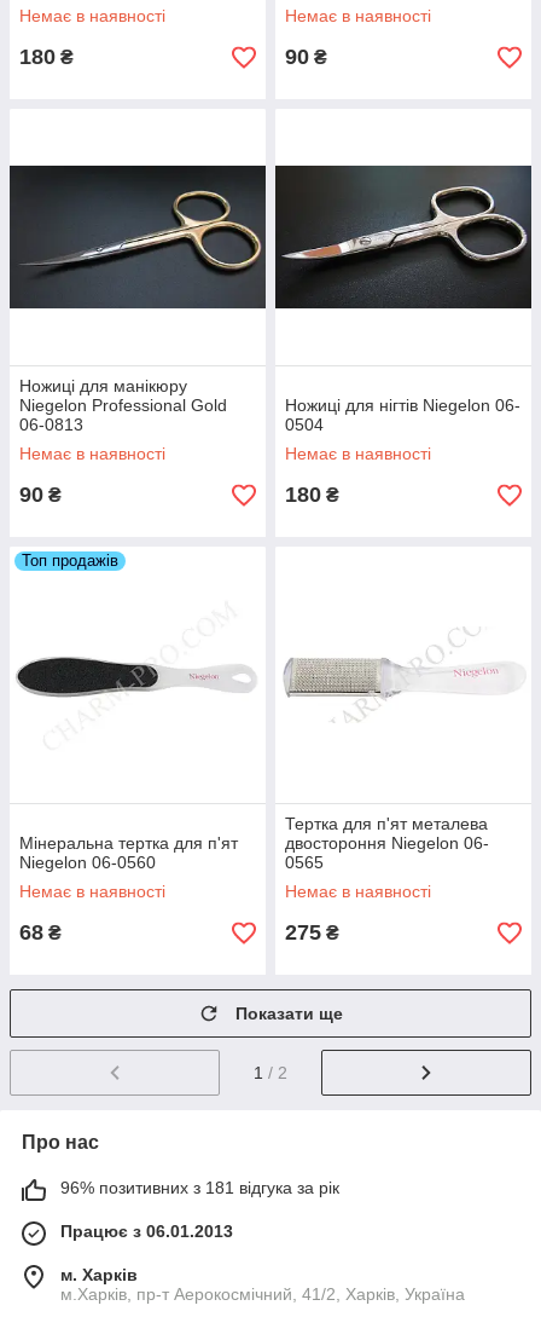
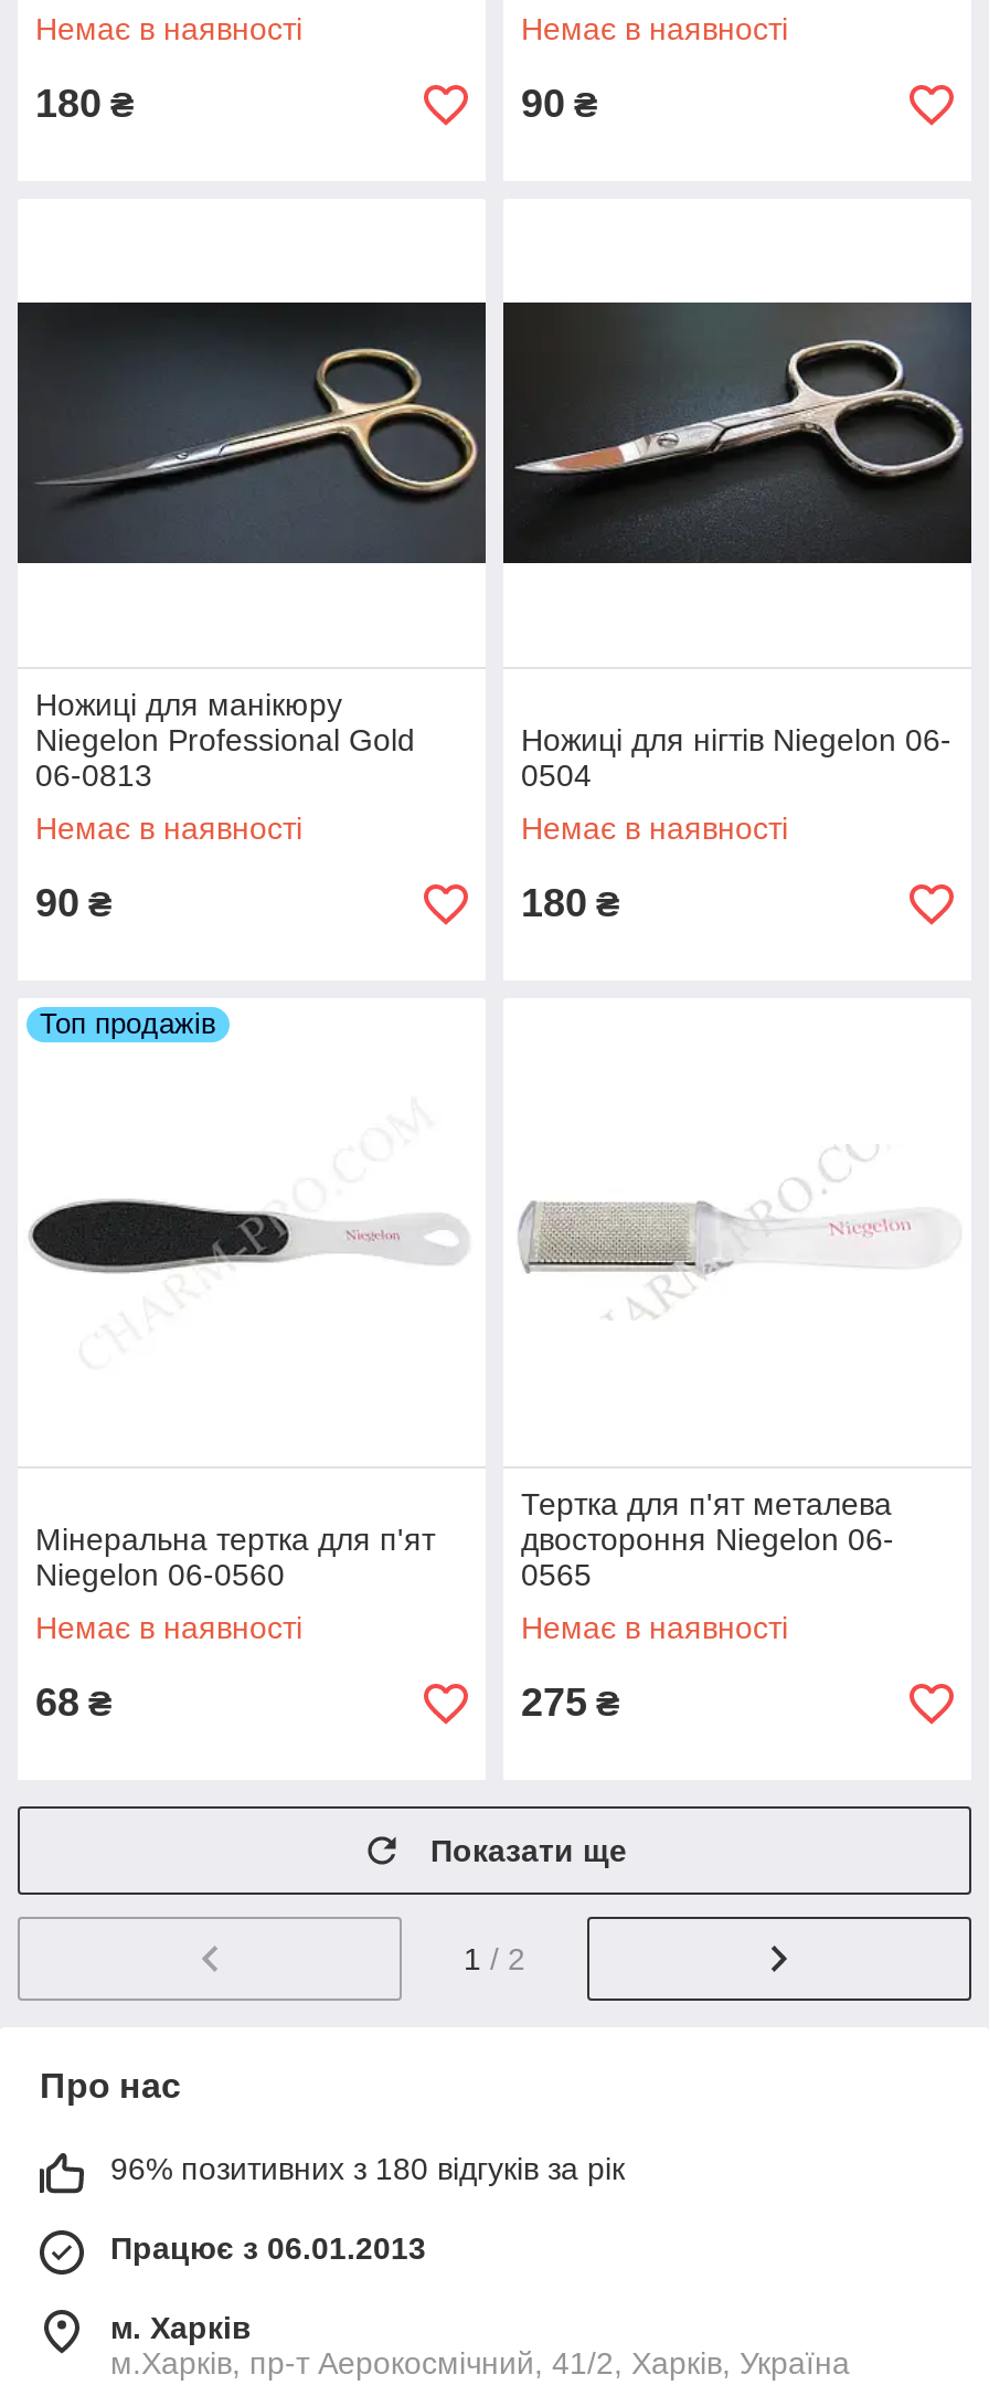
- 96% позитивних з 181 відгука за рік
+ 96% позитивних з 180 відгуків за рік
